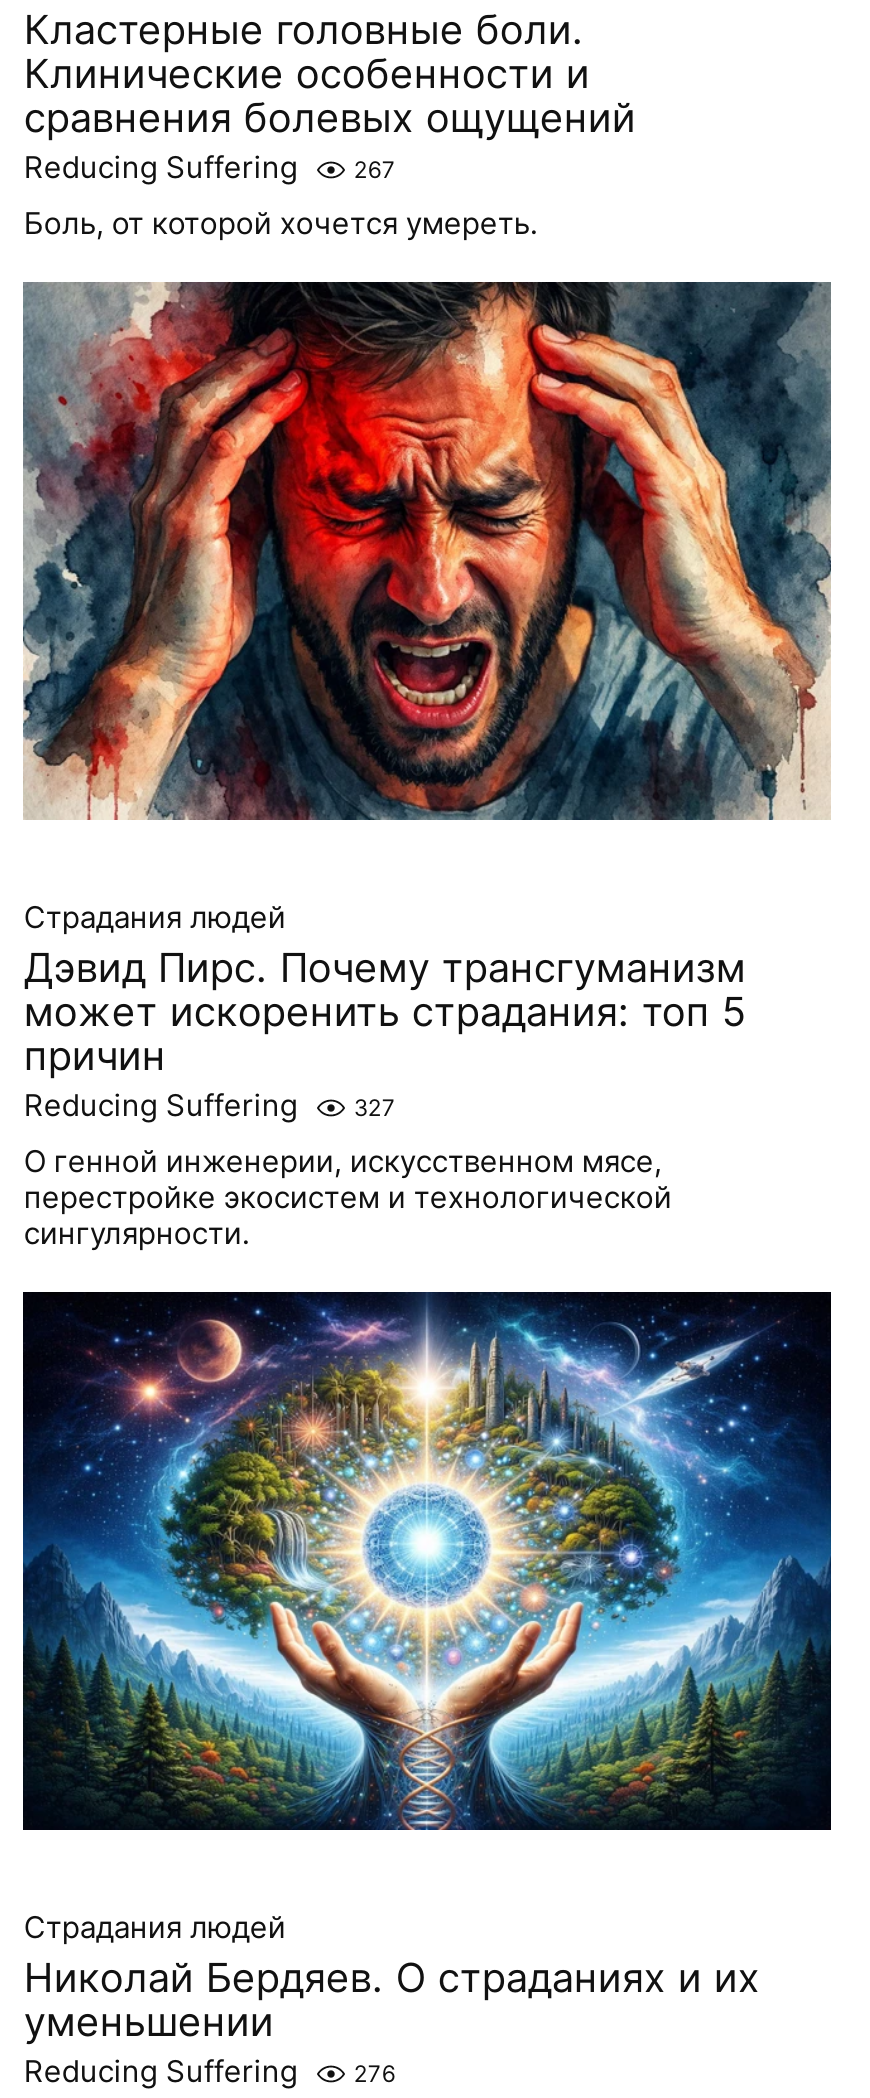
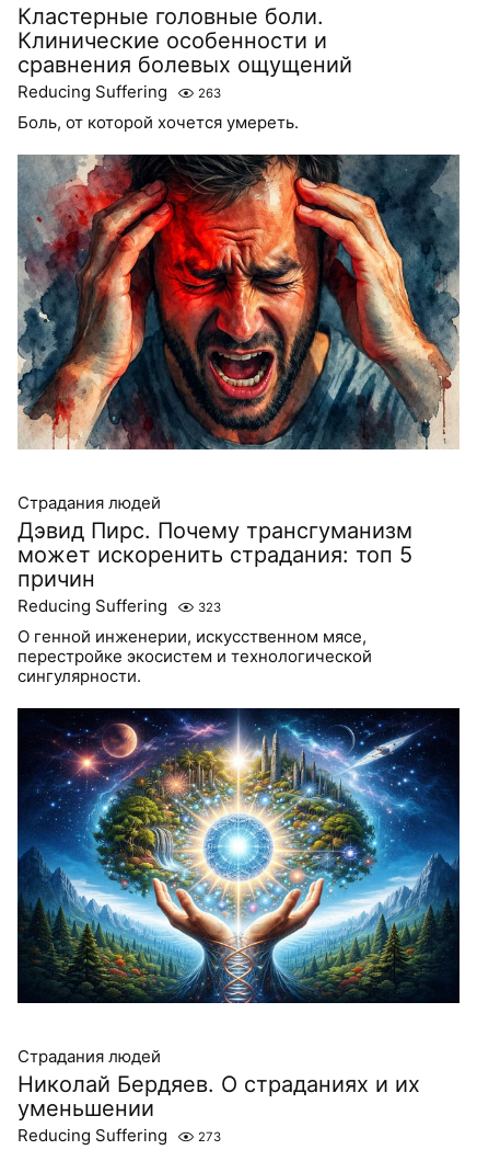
- Reducing Suffering 267
+ Reducing Suffering 263

- Reducing Suffering 327
+ Reducing Suffering 323

- Reducing Suffering 276
+ Reducing Suffering 273
